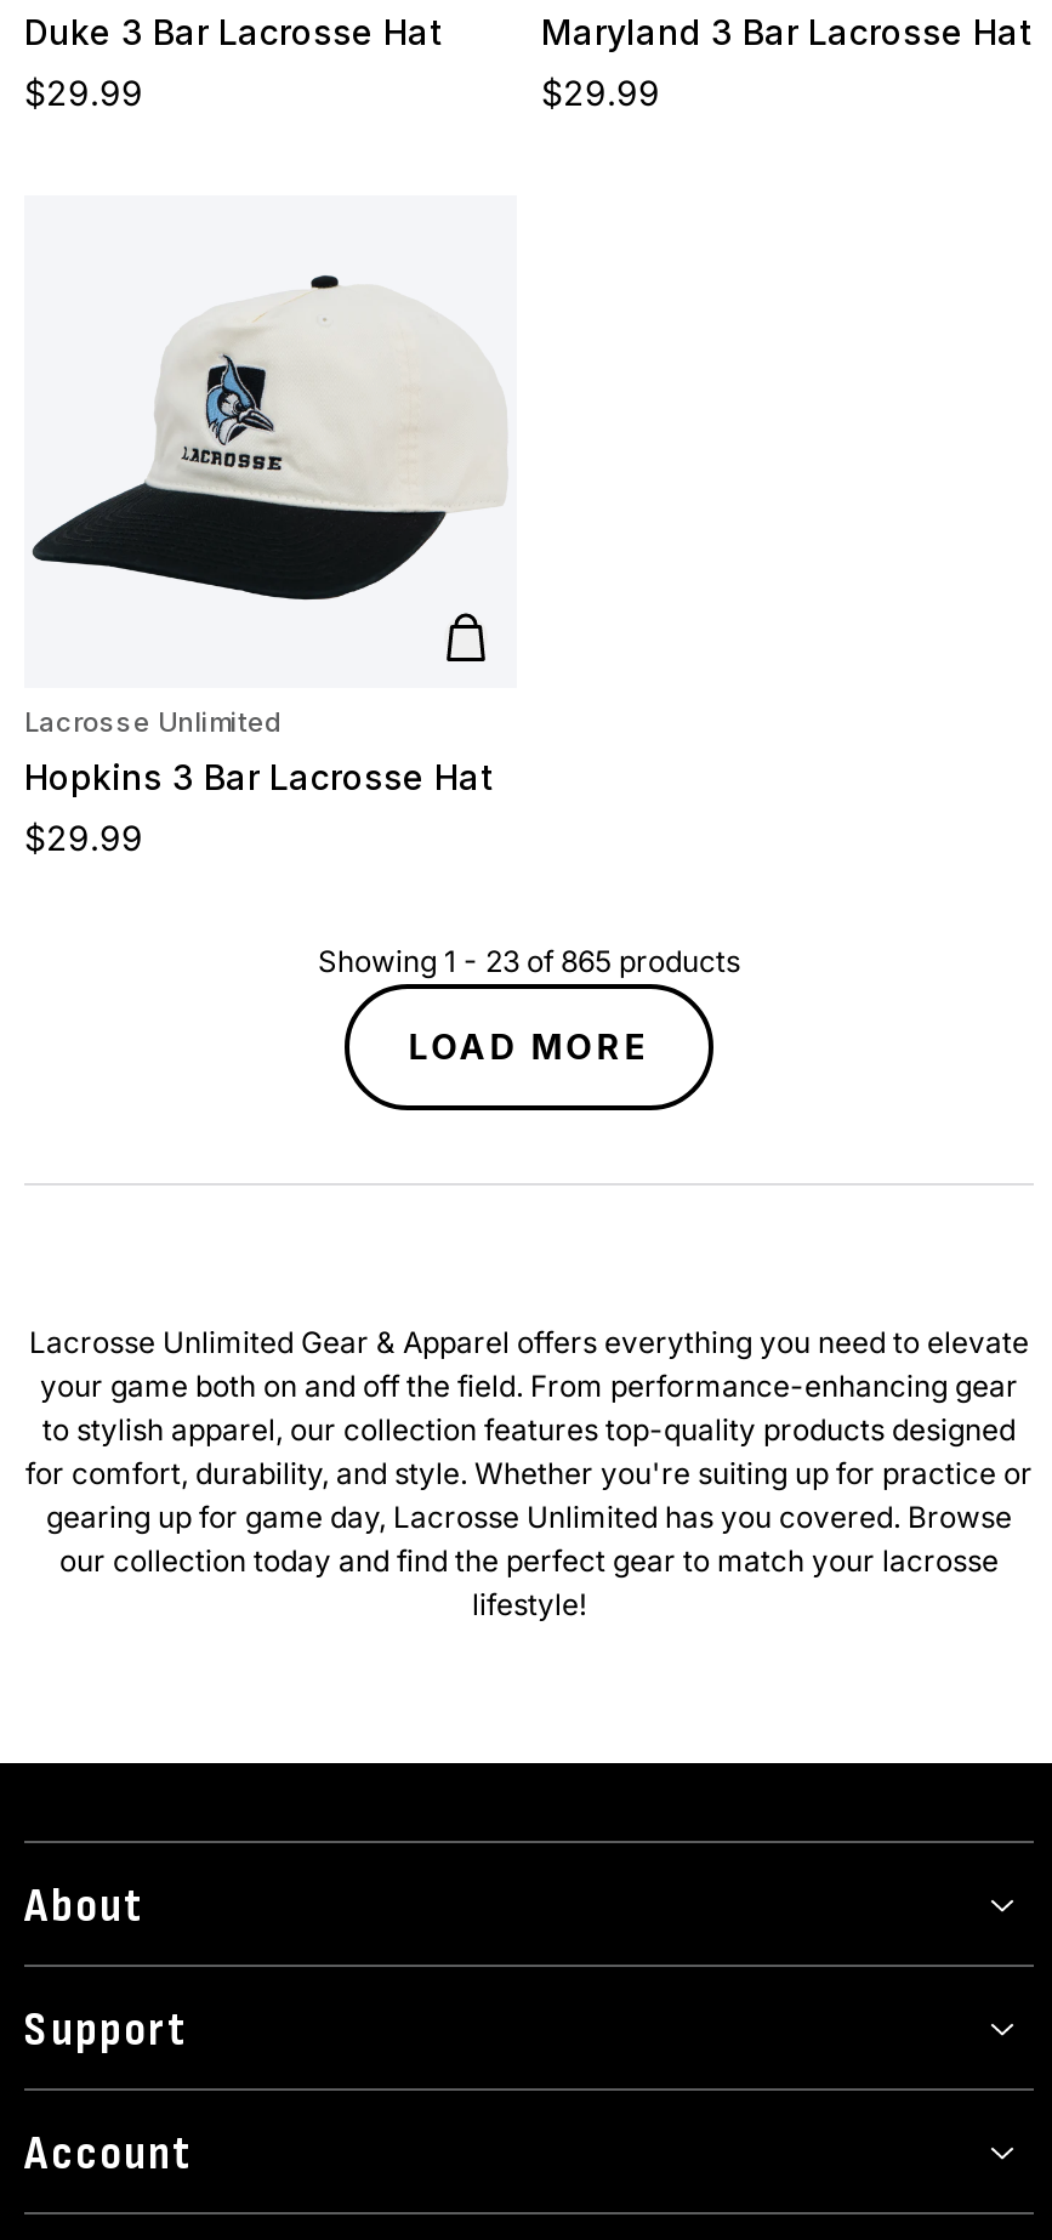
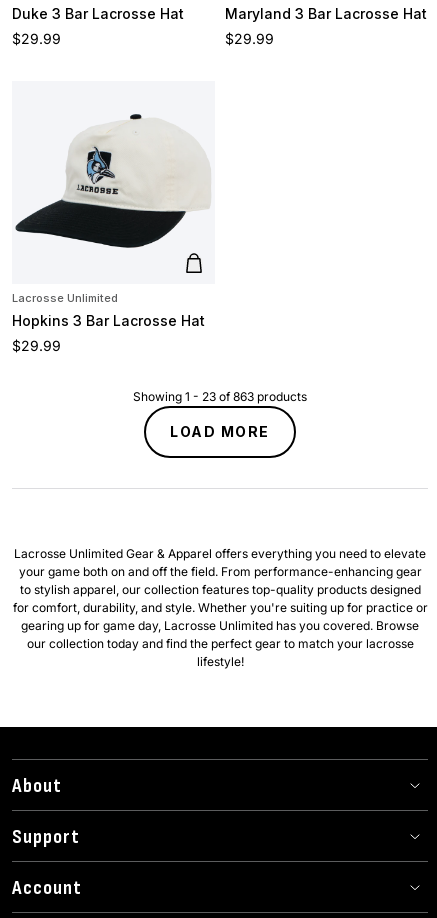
- Showing 1 - 23 of 865 products
+ Showing 1 - 23 of 863 products
